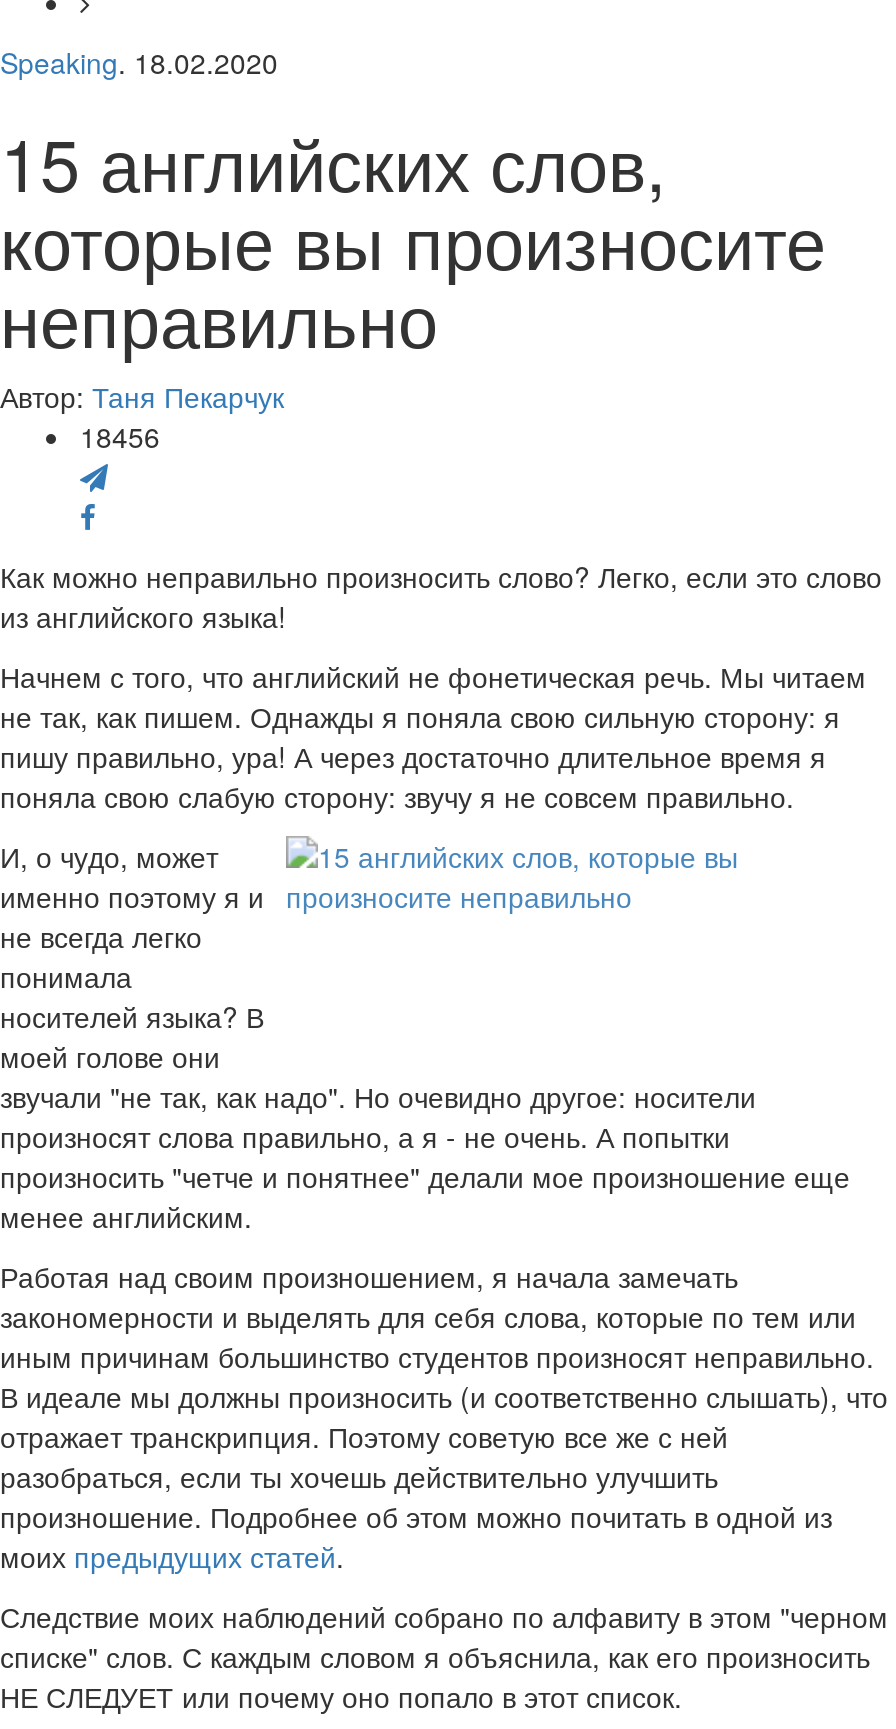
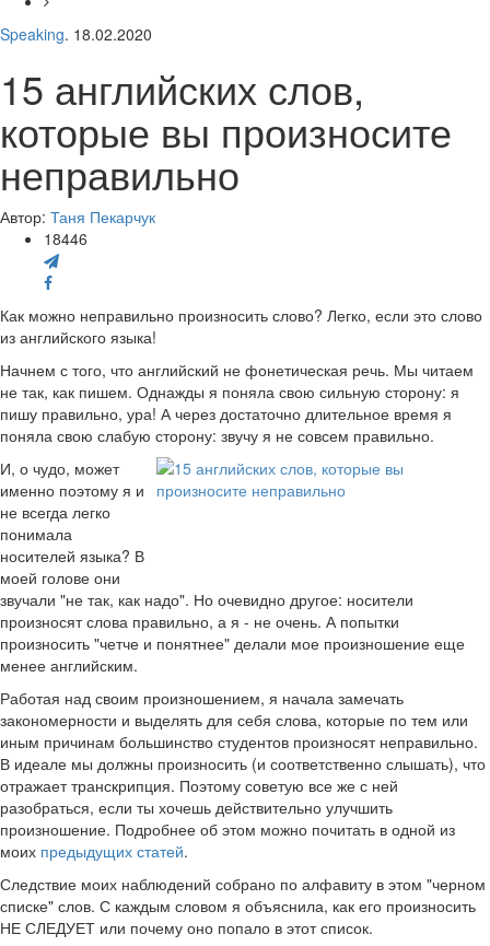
- 18456
+ 18446
